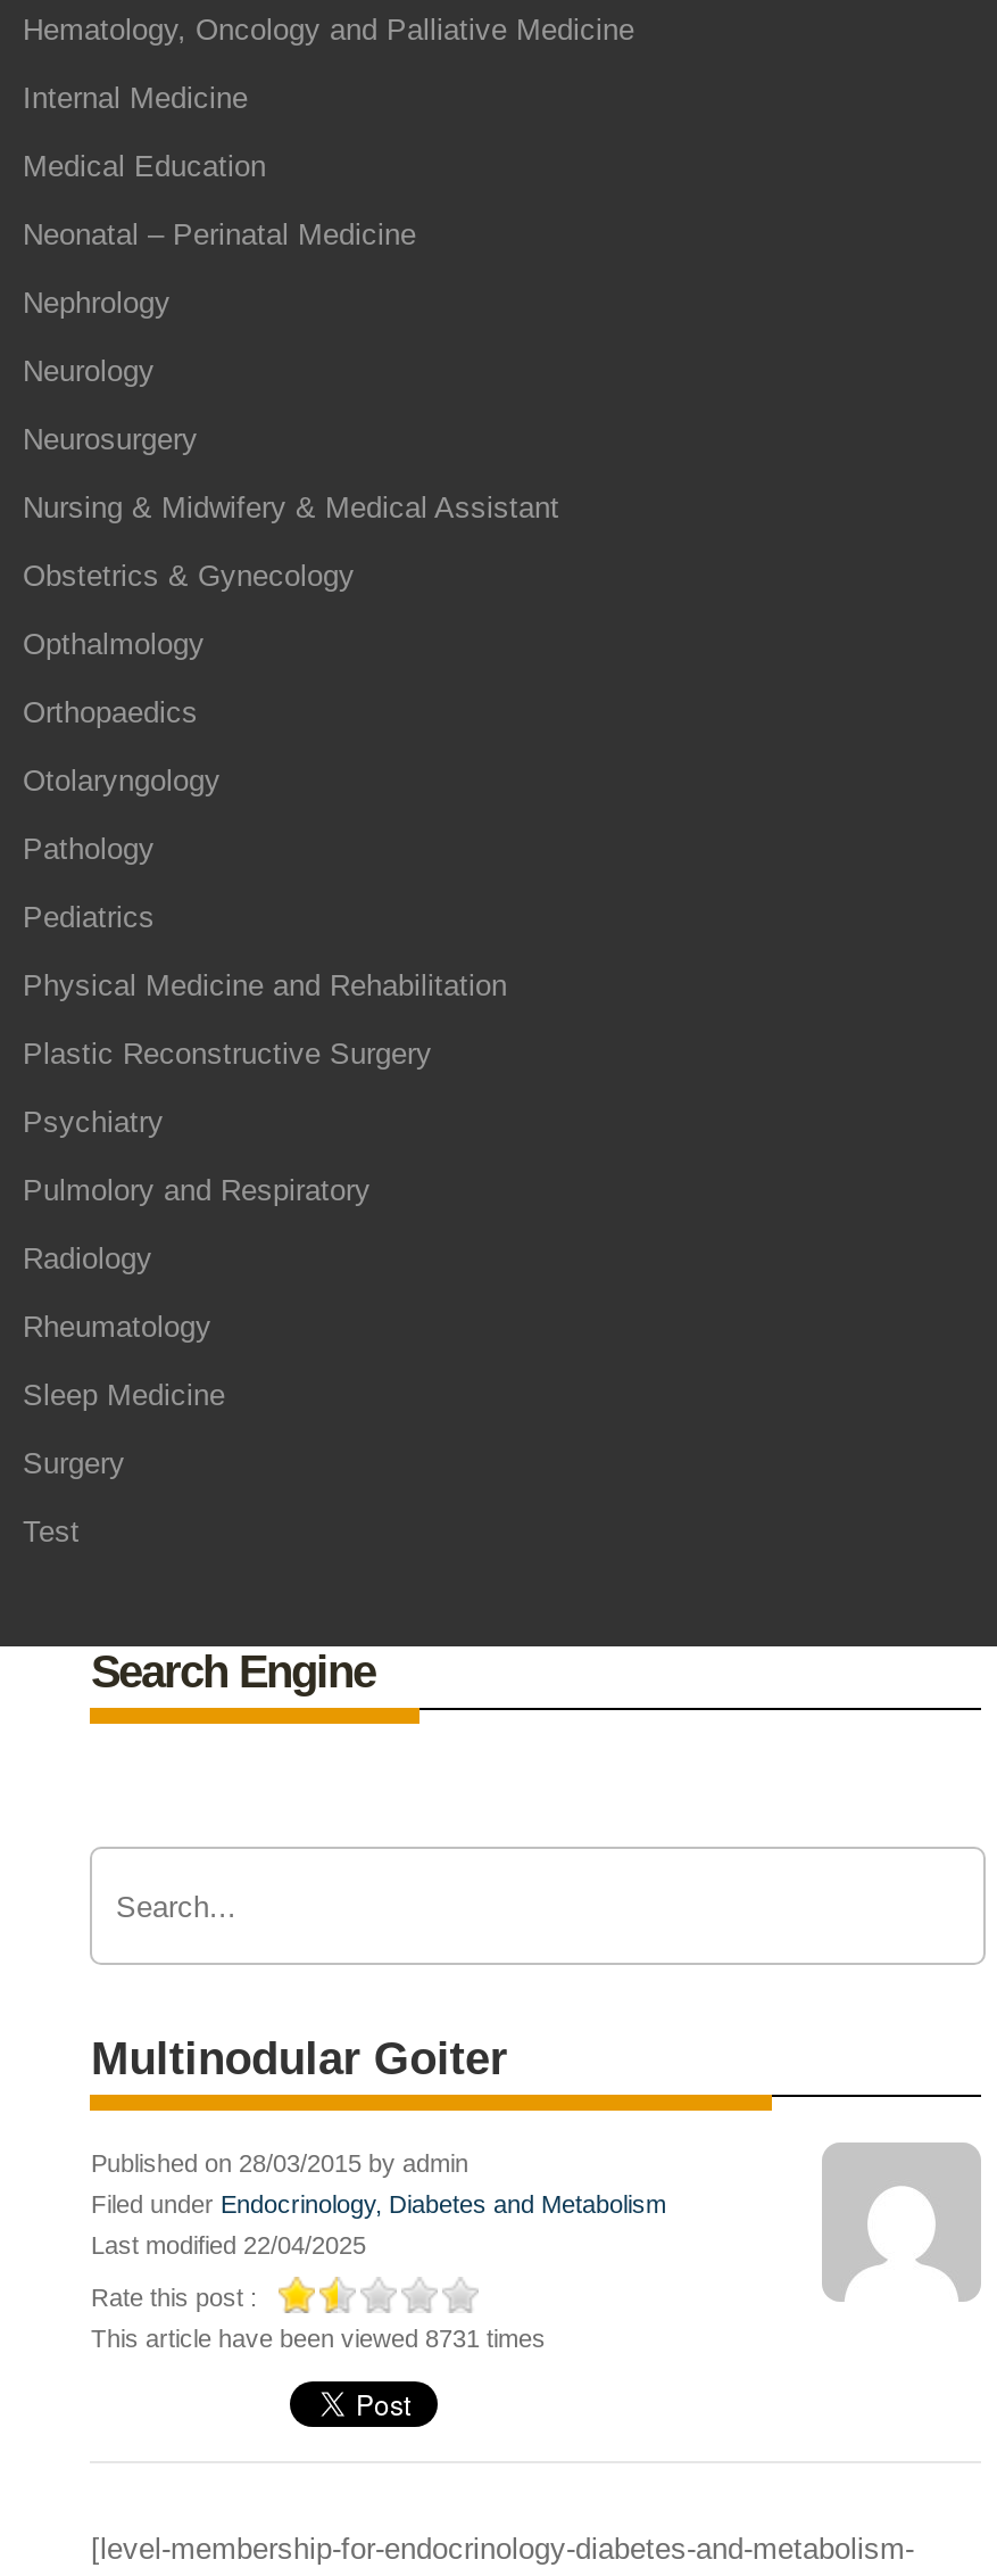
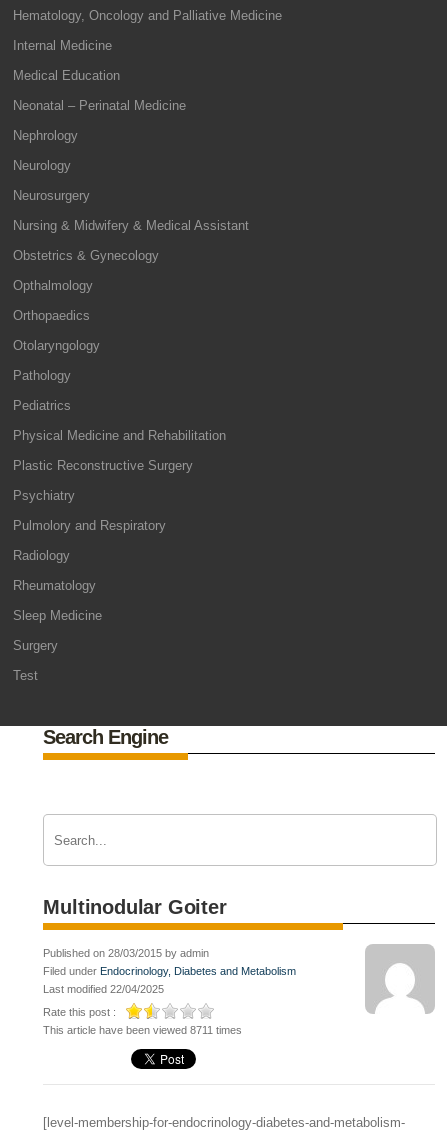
- This article have been viewed 8731 times
+ This article have been viewed 8711 times
